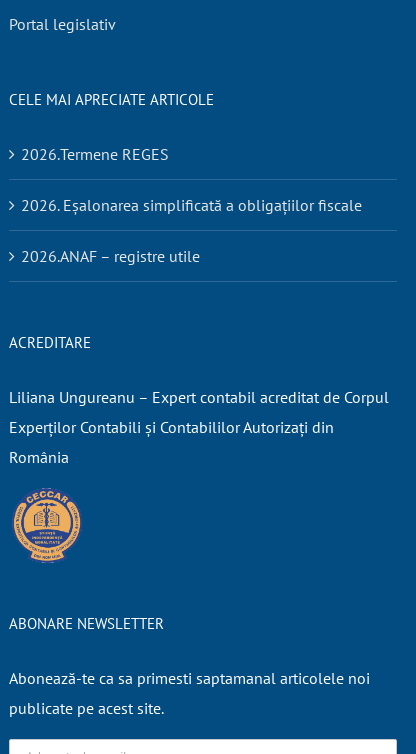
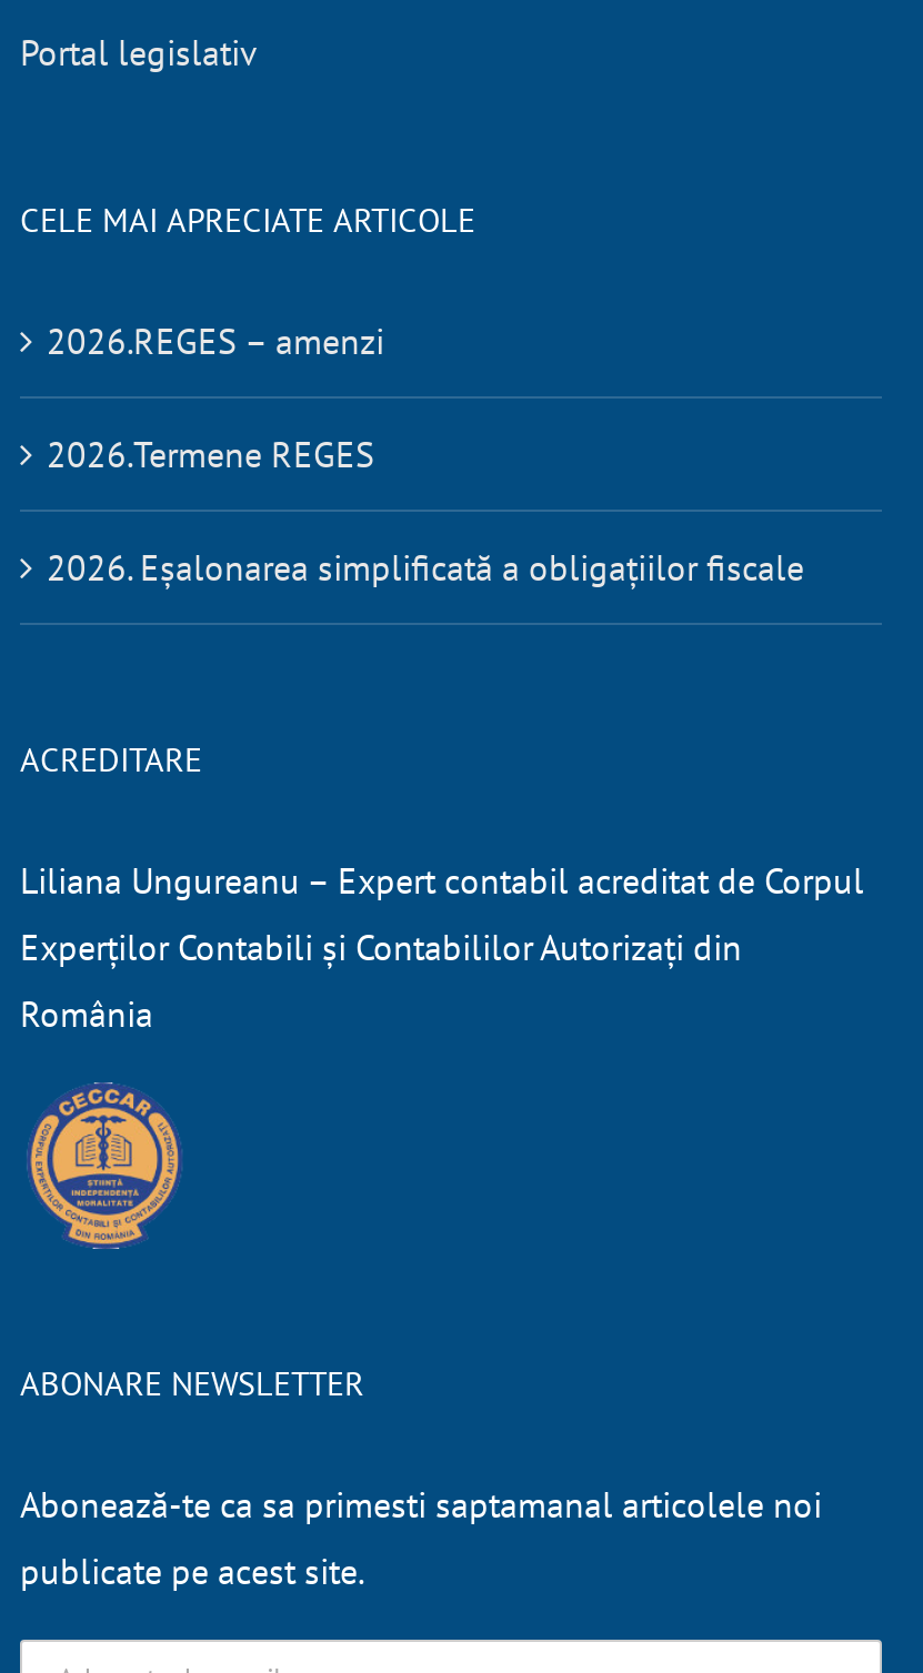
+ 2026.REGES – amenzi

moved down: 2026.Termene REGES | 2026. Eșalonarea simplificată a obligațiilor fiscale

- 2026.ANAF – registre utile
